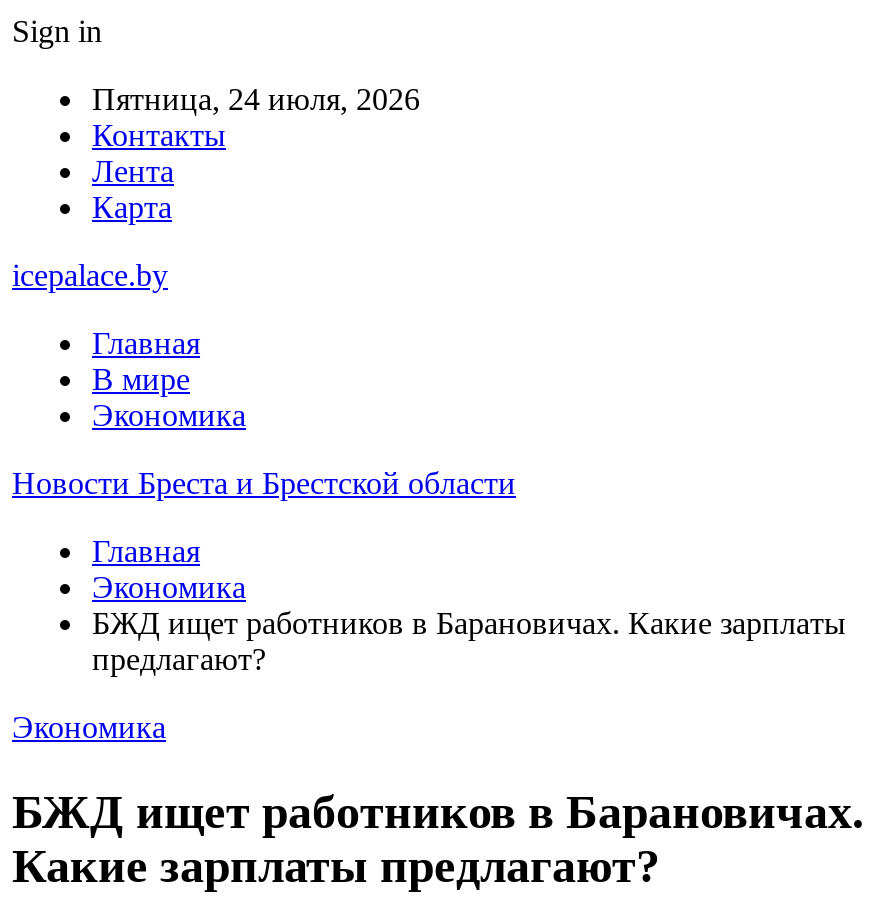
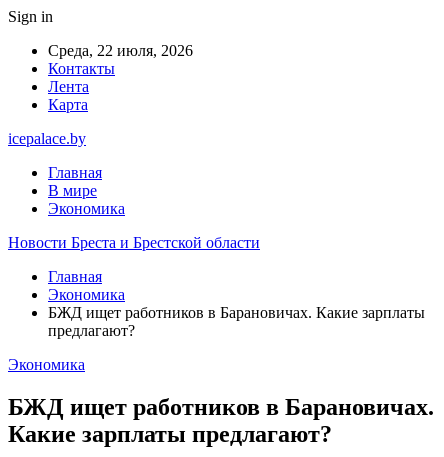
- Пятница, 24 июля, 2026
+ Среда, 22 июля, 2026
